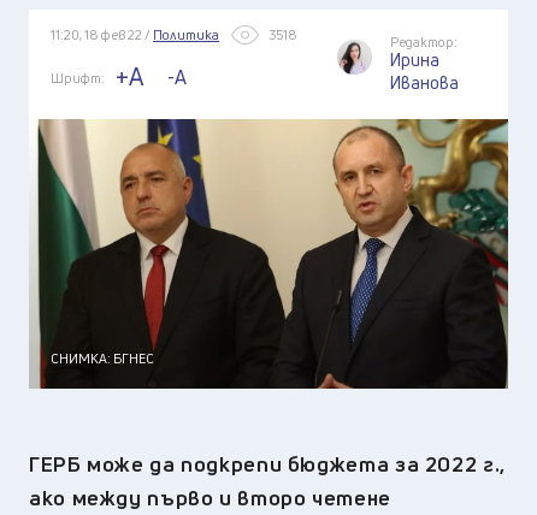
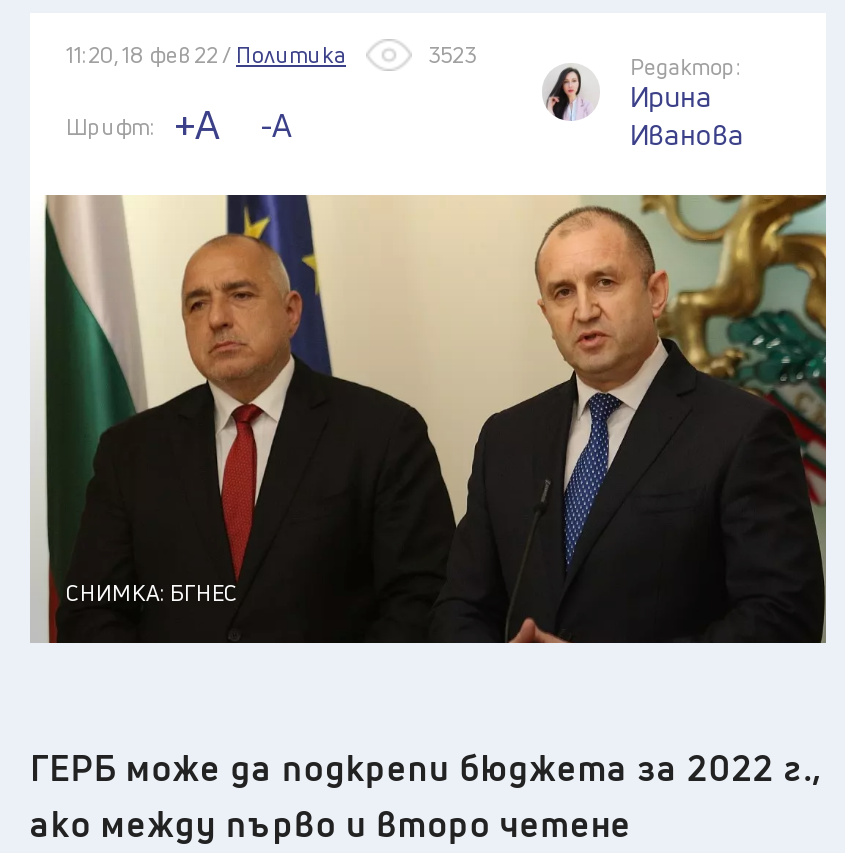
- 3518
+ 3523
